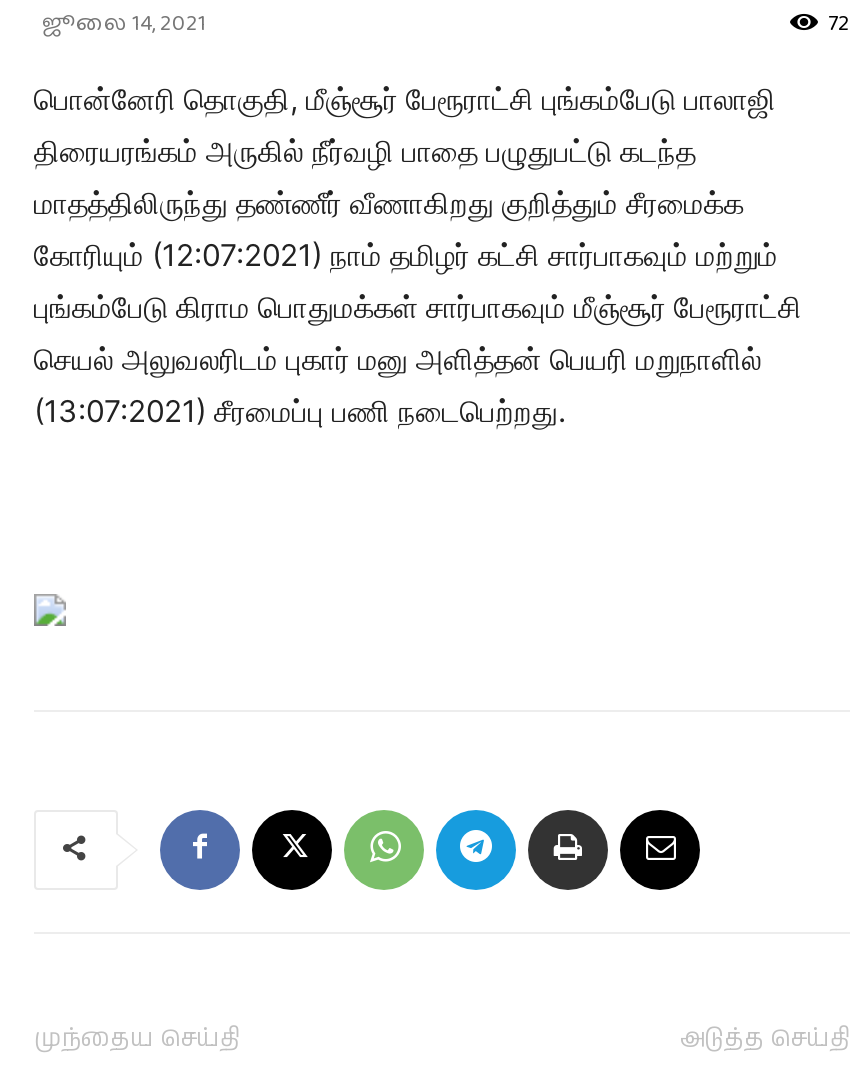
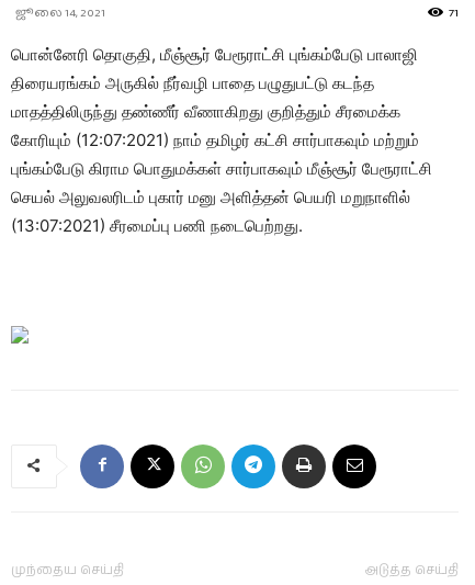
- 72
+ 71
